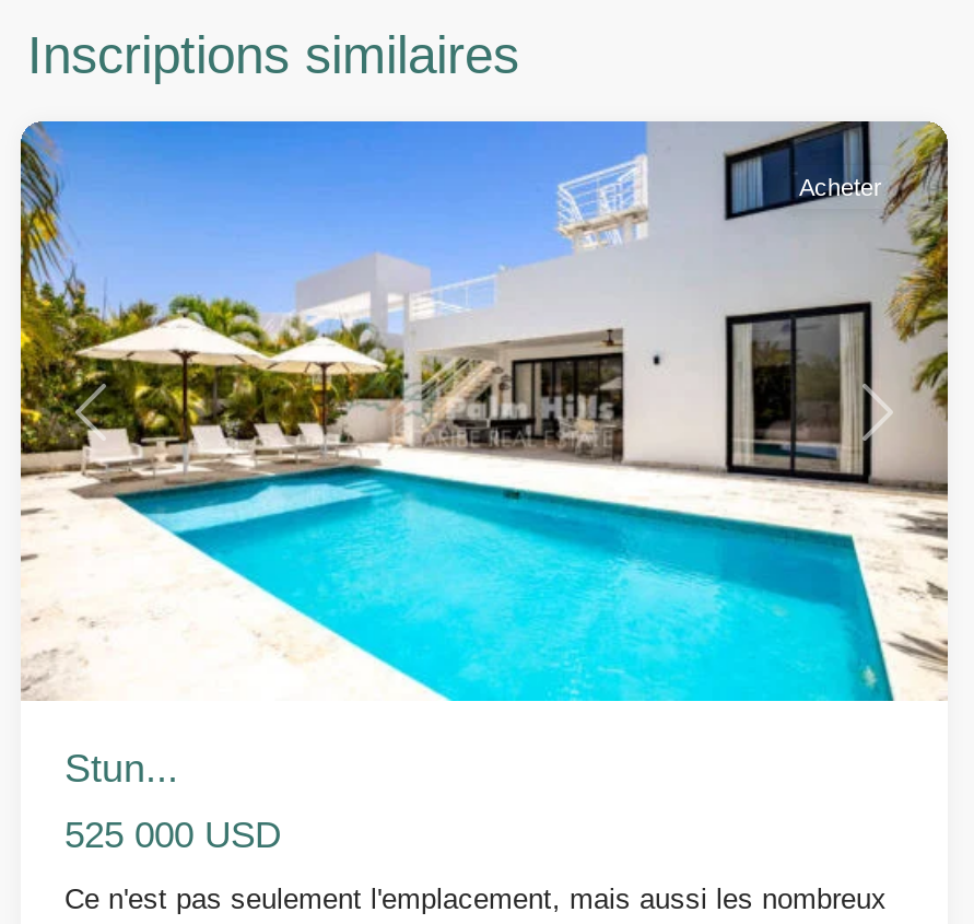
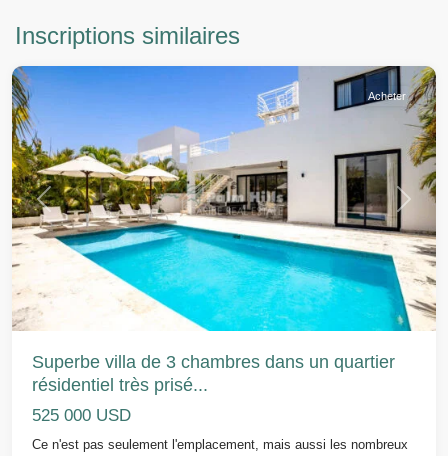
- Stun...
+ Superbe villa de 3 chambres dans un quartier
+ résidentiel très prisé...
